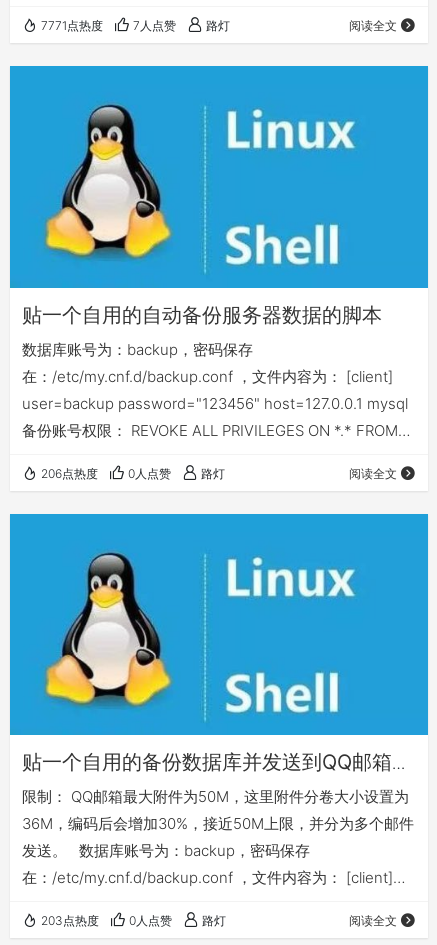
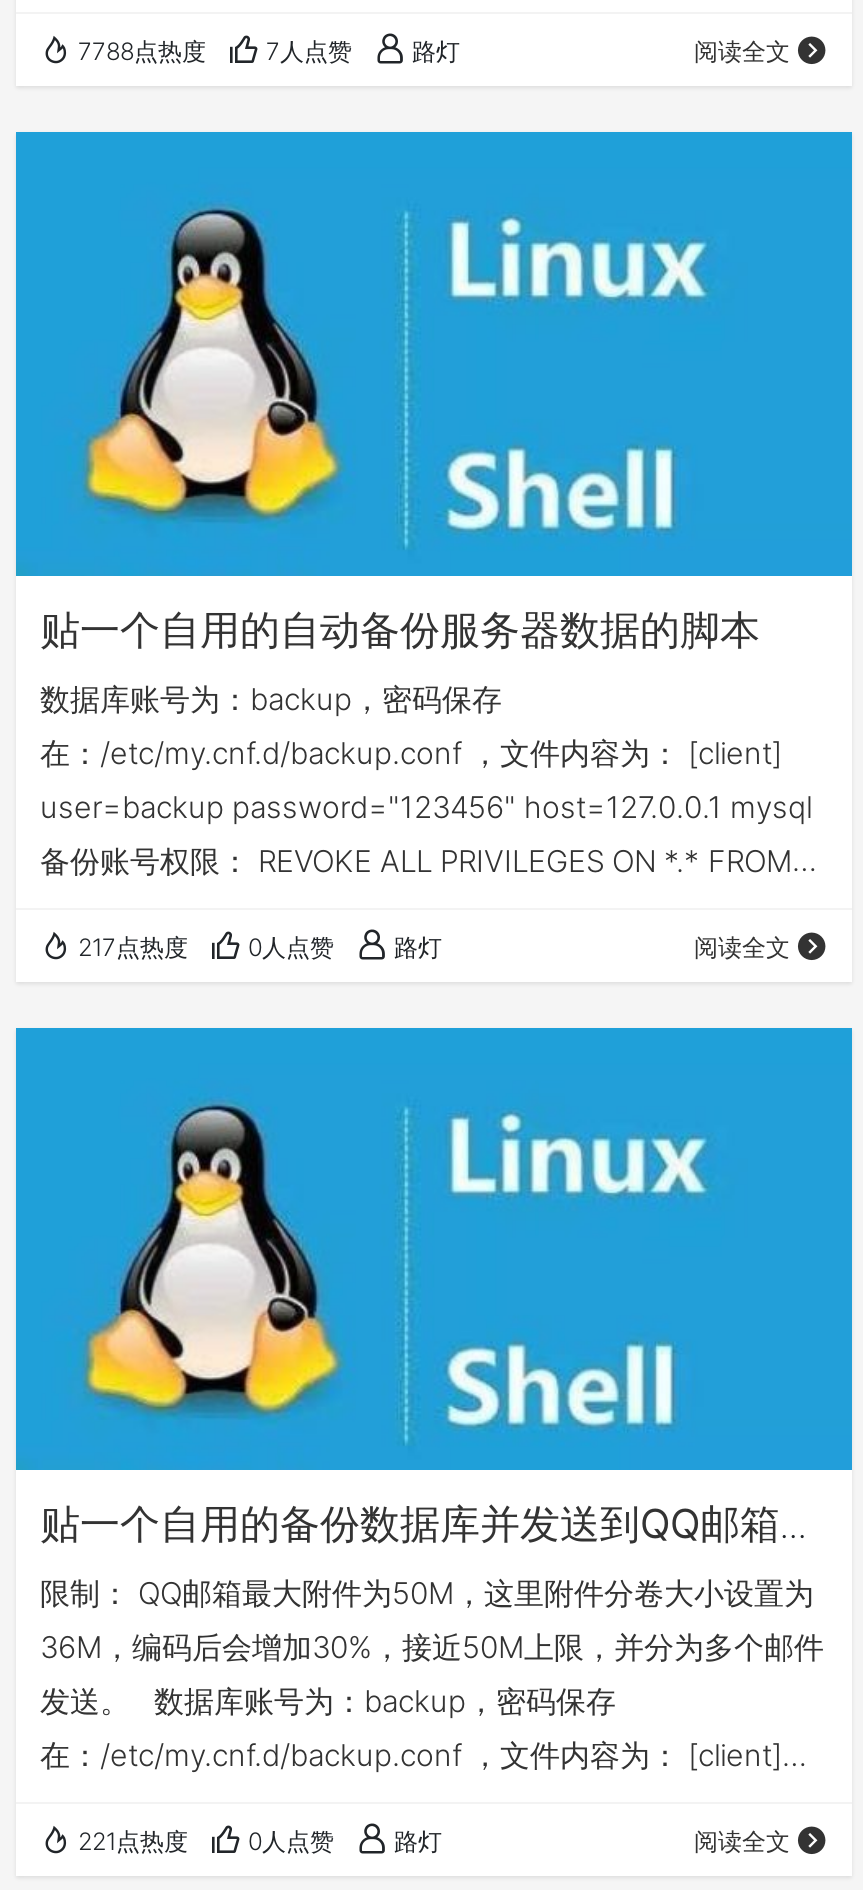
- 7771点热度 7人点赞 路灯
+ 7788点热度 7人点赞 路灯

- 206点热度 0人点赞 路灯
+ 217点热度 0人点赞 路灯

- 203点热度 0人点赞 路灯
+ 221点热度 0人点赞 路灯
